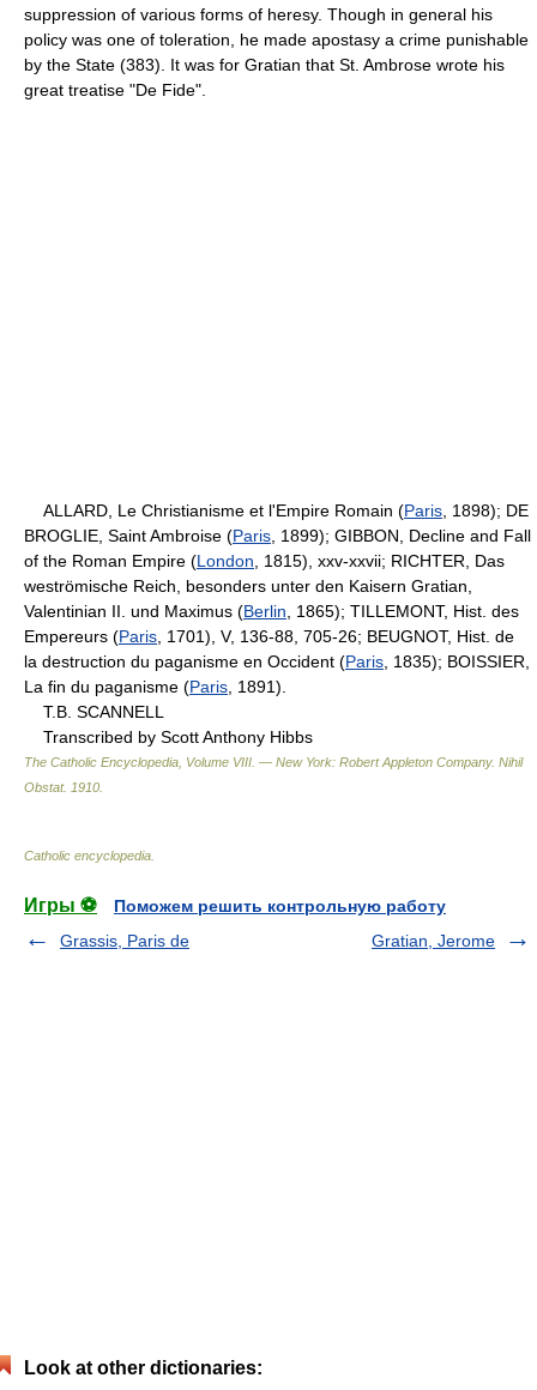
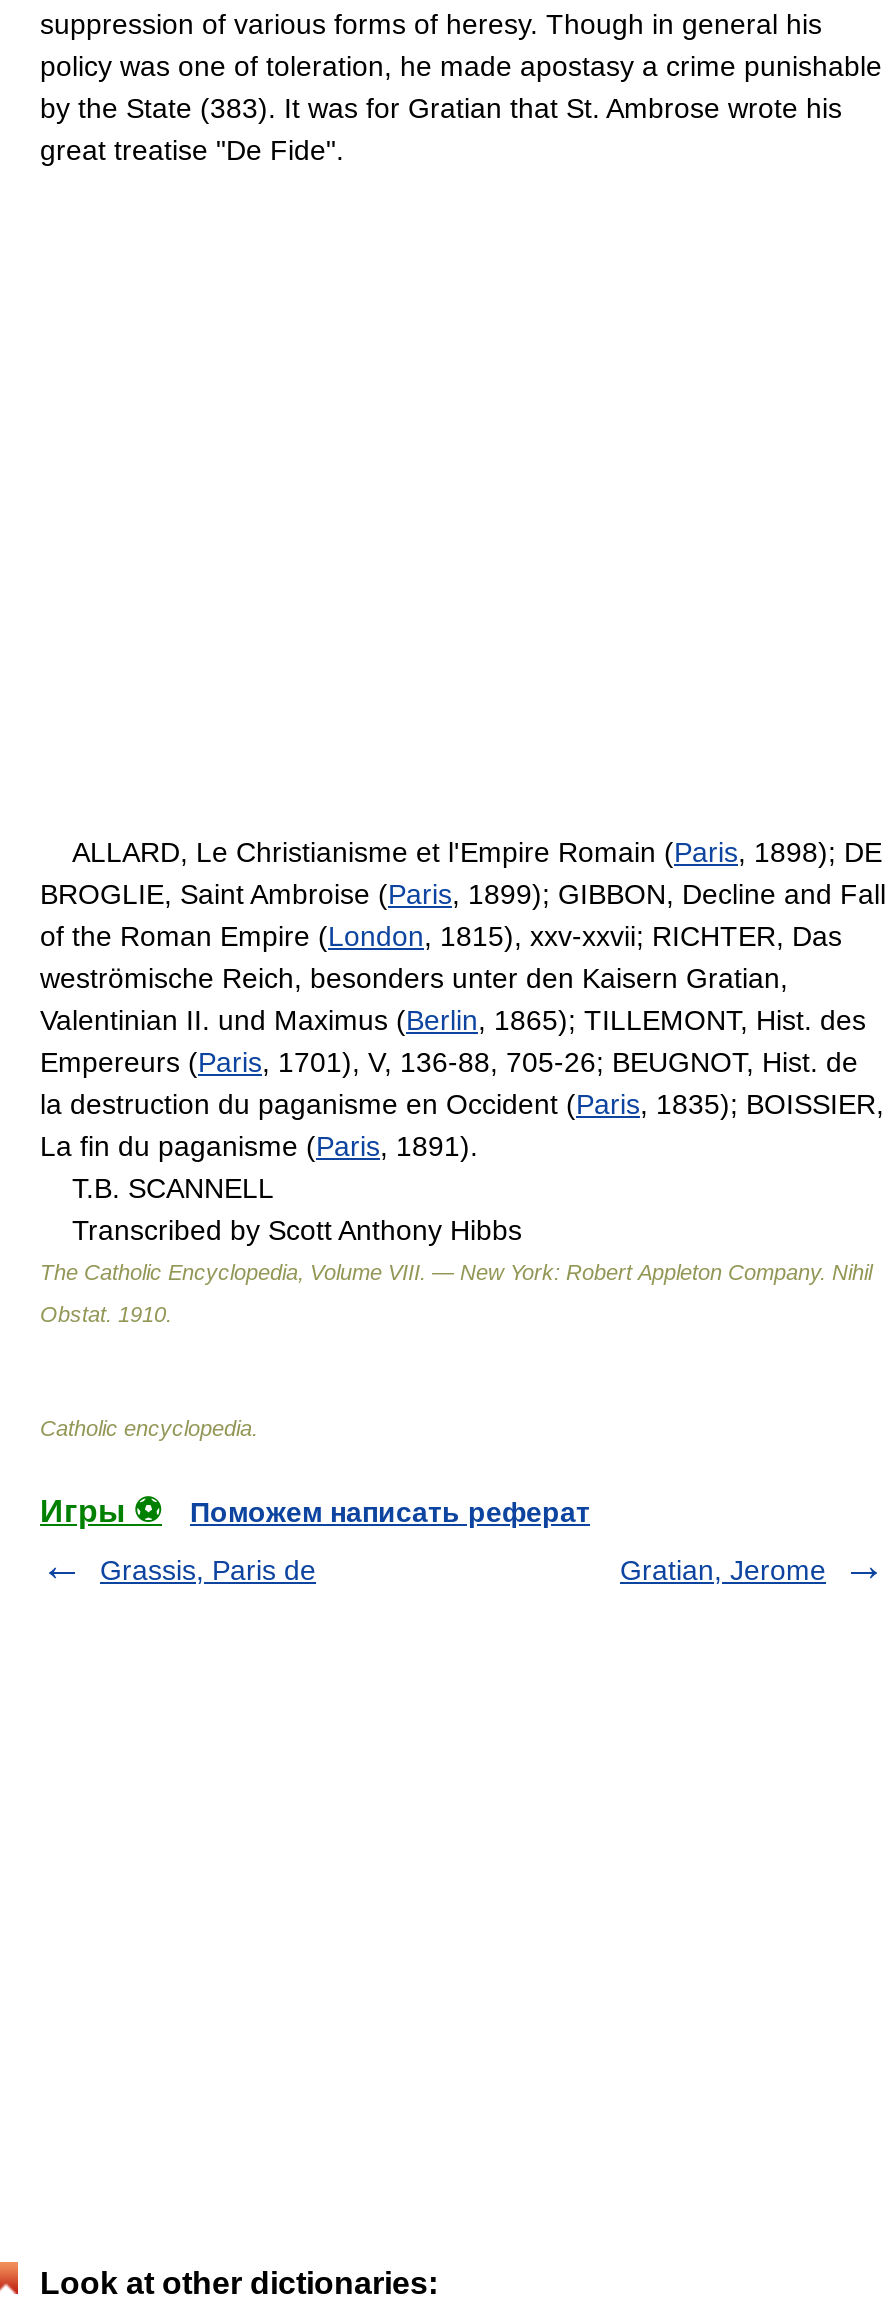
- Поможем решить контрольную работу
+ Поможем написать реферат
